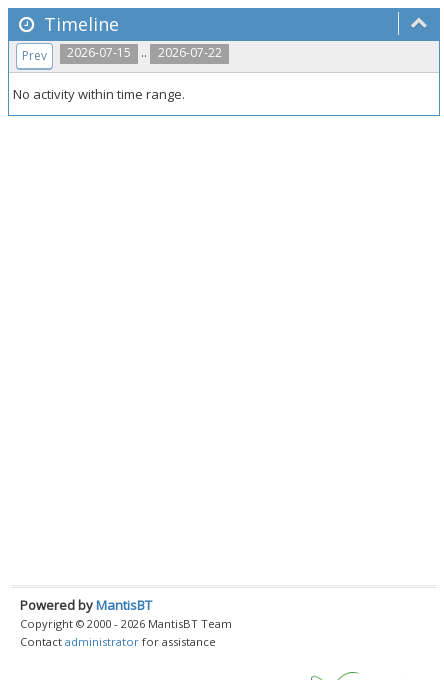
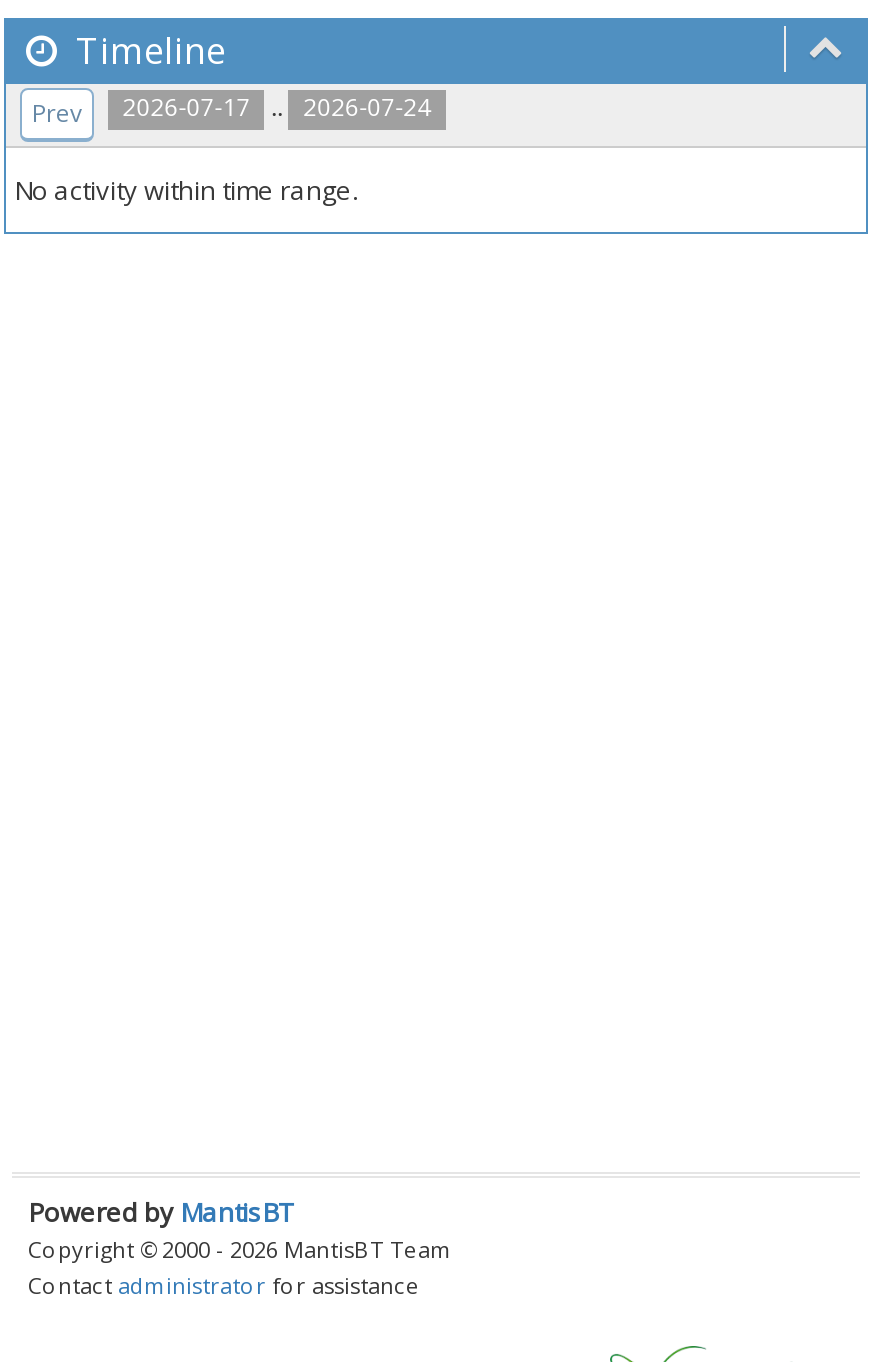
- Prev 2026-07-15 .. 2026-07-22
+ Prev 2026-07-17 .. 2026-07-24
